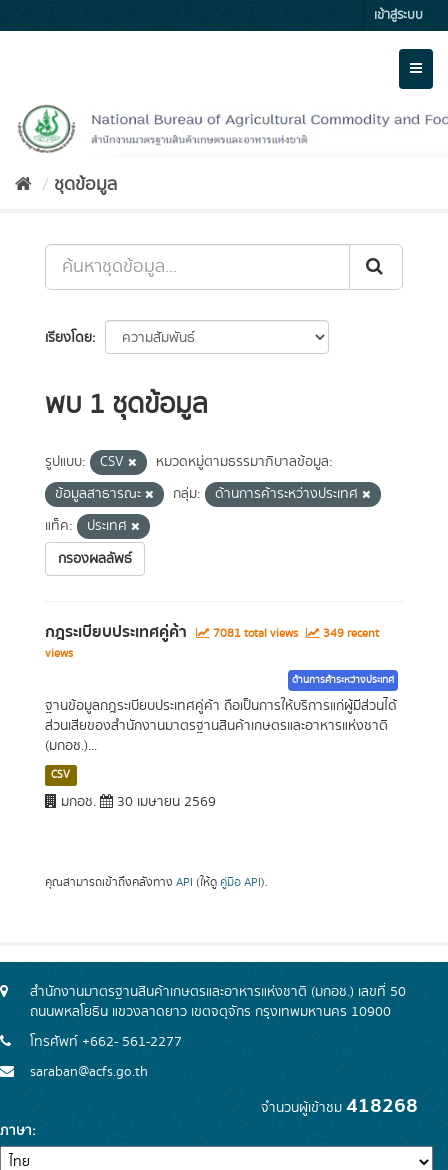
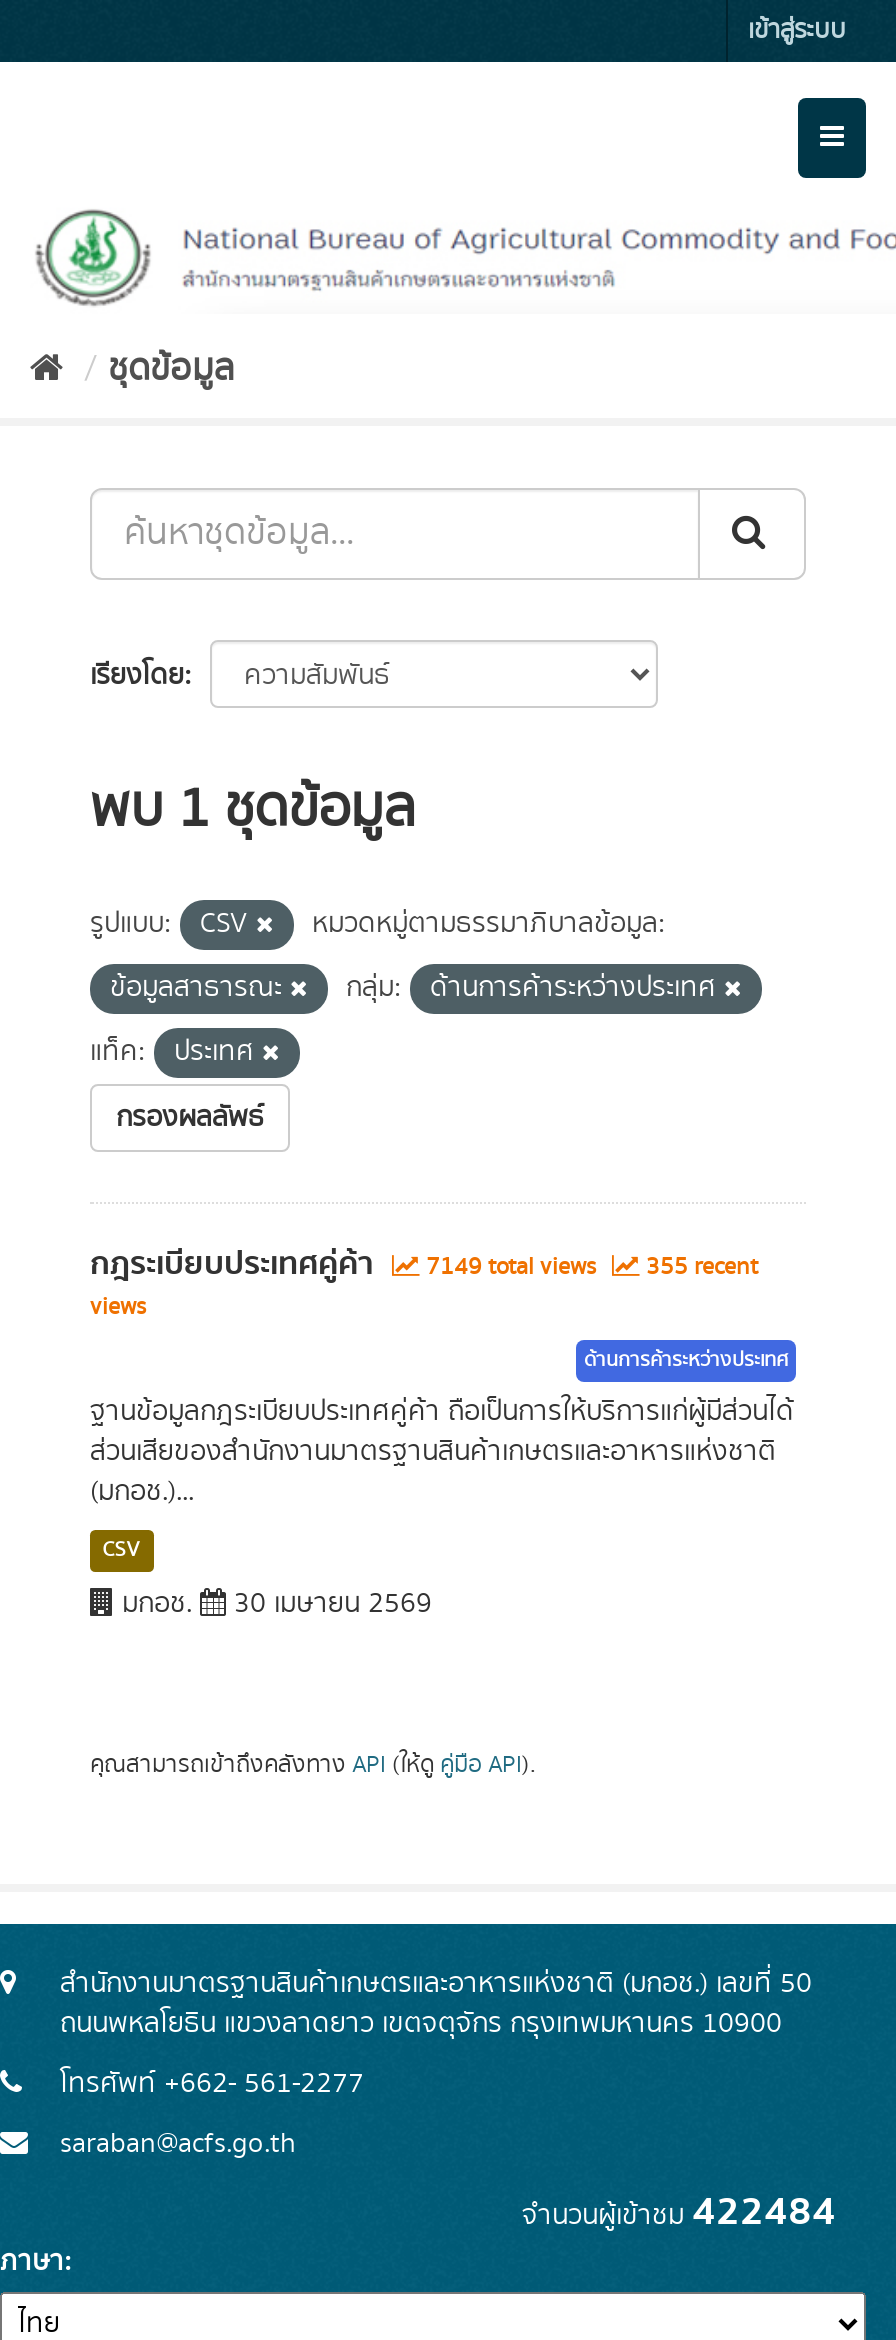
- 7081 total views
+ 7149 total views

- 349 recent
+ 355 recent

- จำนวนผู้เข้าชม418268
+ จำนวนผู้เข้าชม422484
